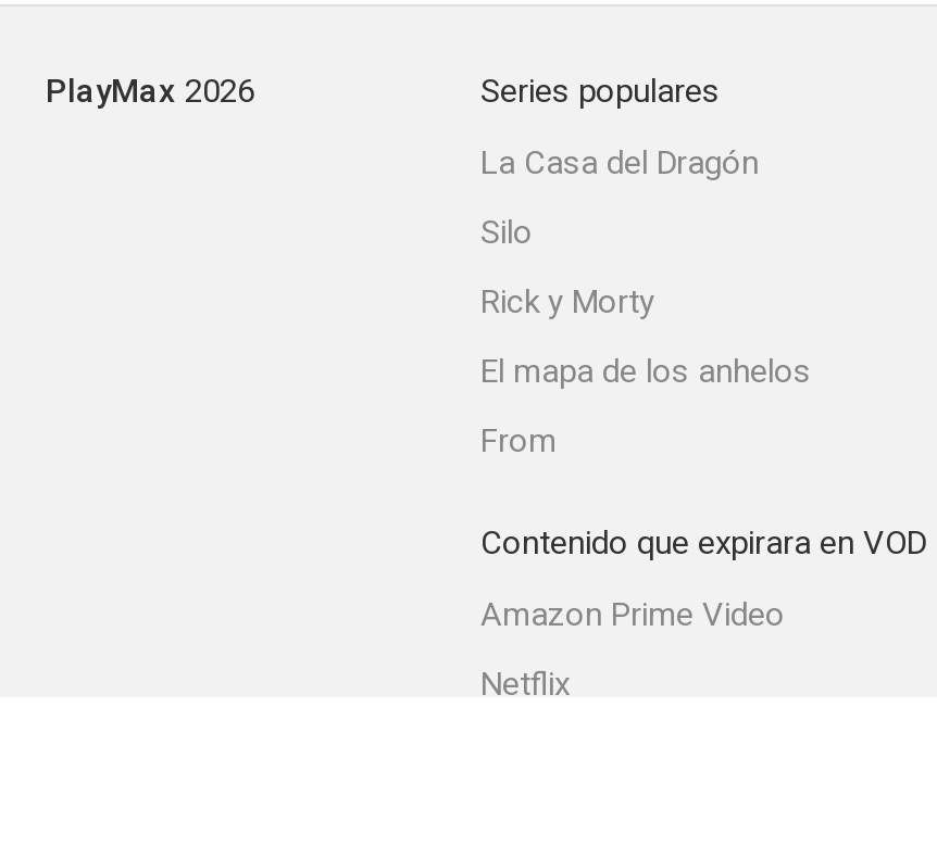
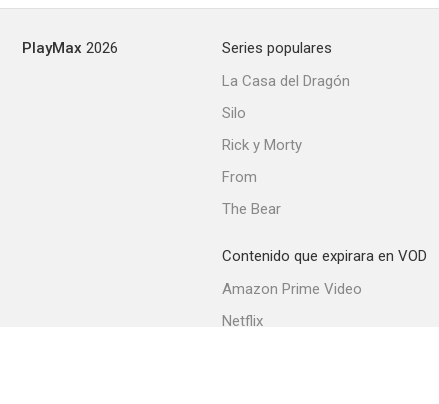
- El mapa de los anhelos

moved up: From

+ The Bear
